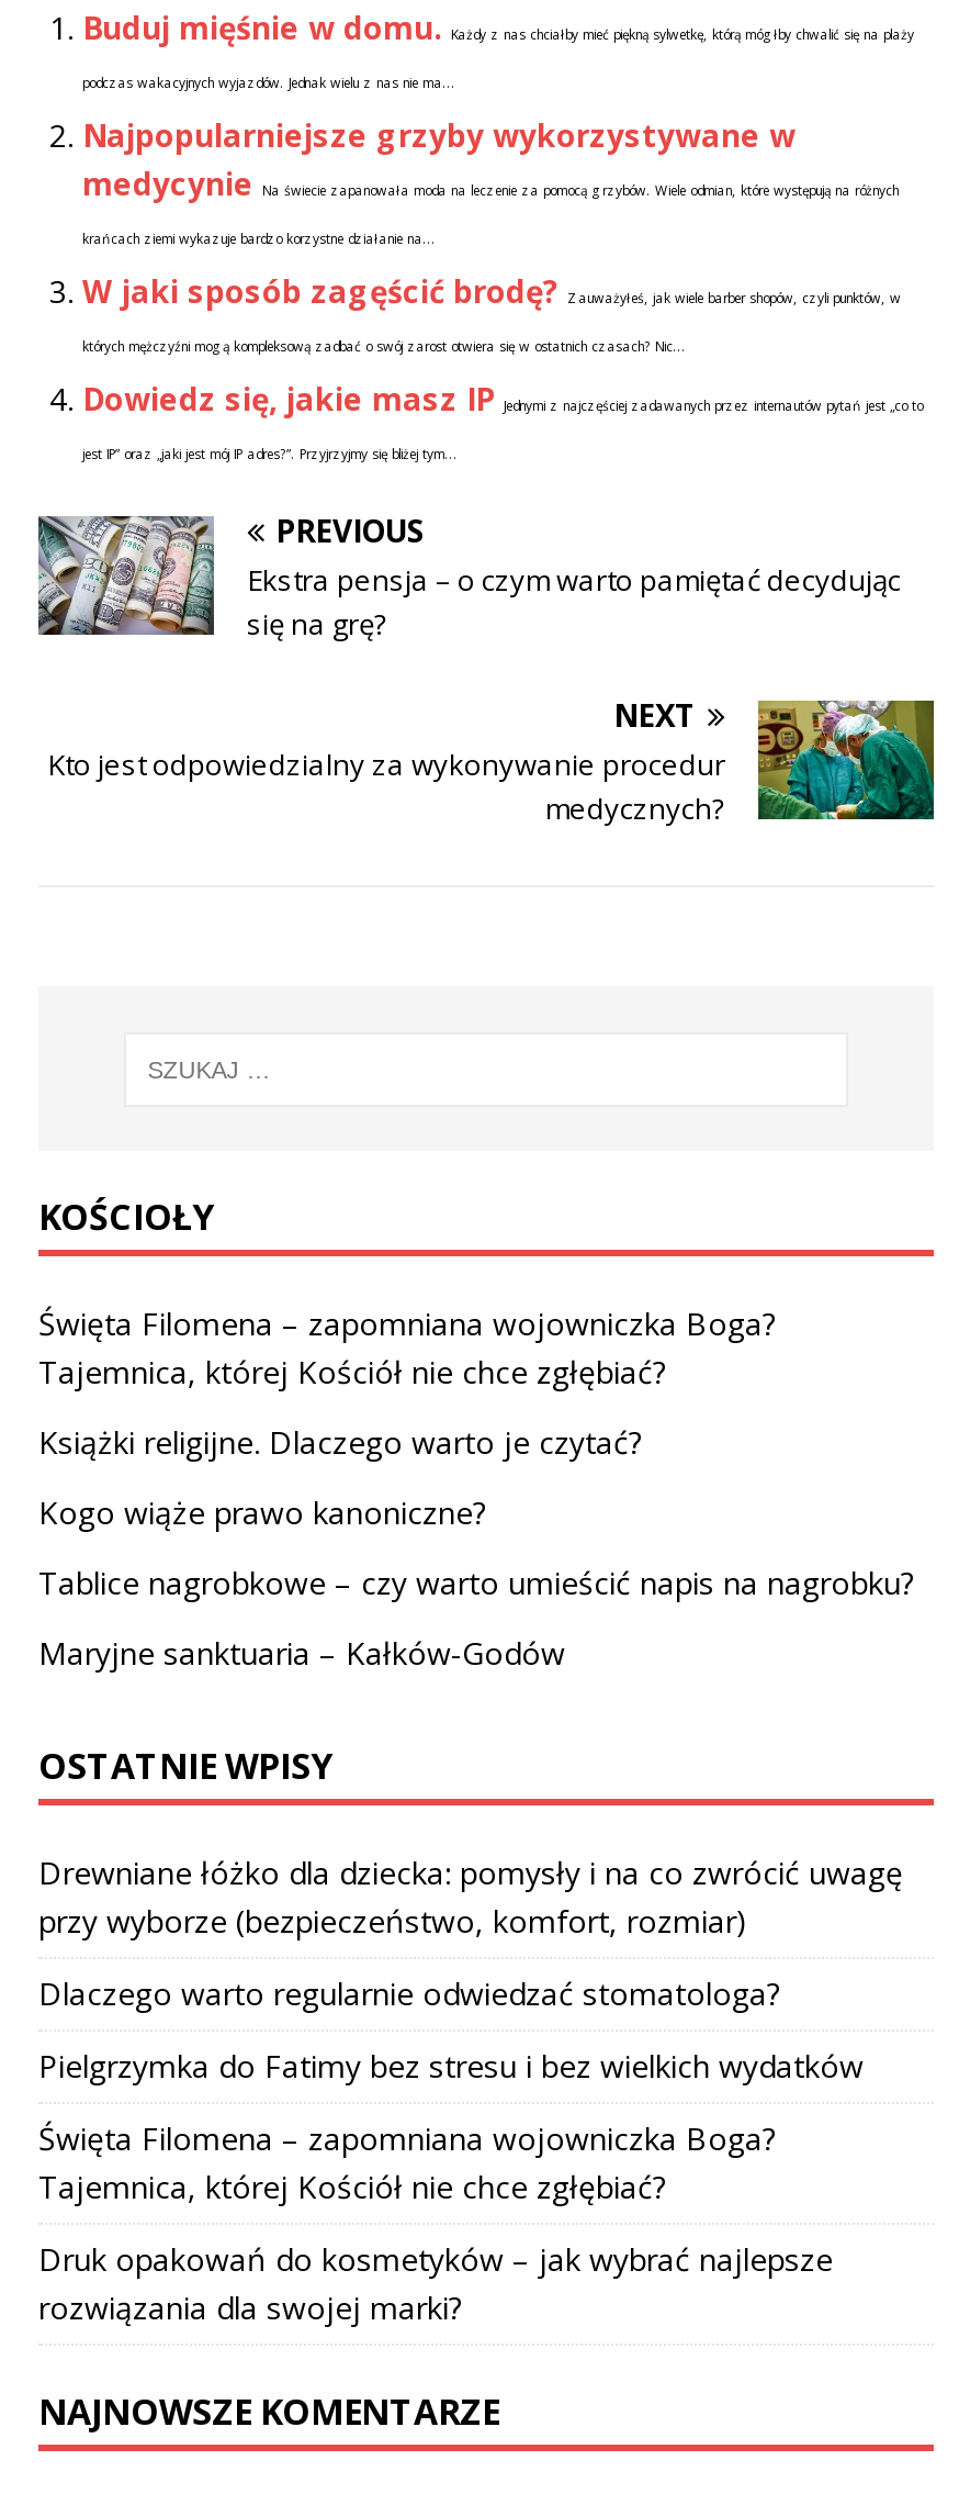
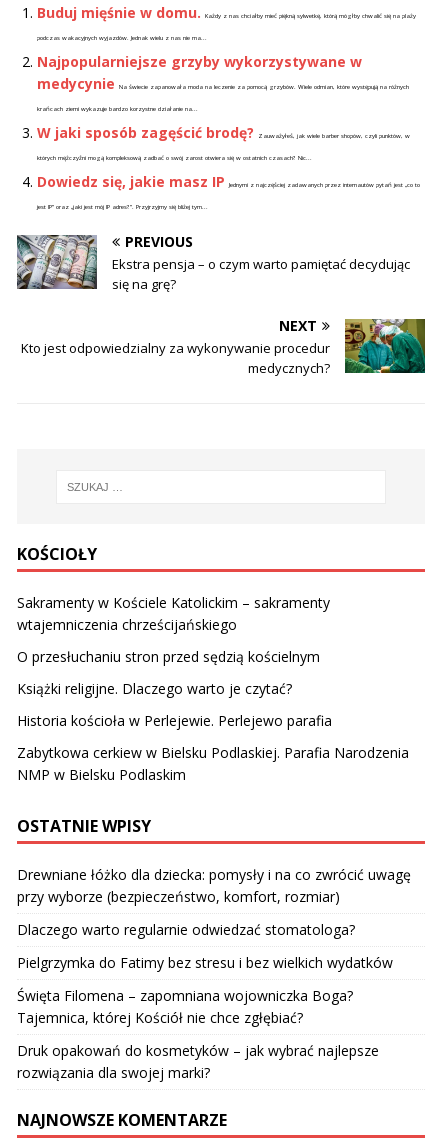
- Święta Filomena – zapomniana wojowniczka Boga?
- Tajemnica, której Kościół nie chce zgłębiać?
+ Sakramenty w Kościele Katolickim – sakramenty
+ wtajemniczenia chrześcijańskiego
+ O przesłuchaniu stron przed sędzią kościelnym

- Kogo wiąże prawo kanoniczne?
- Tablice nagrobkowe – czy warto umieścić napis na nagrobku?
- Maryjne sanktuaria – Kałków-Godów
+ Historia kościoła w Perlejewie. Perlejewo parafia
+ Zabytkowa cerkiew w Bielsku Podlaskiej. Parafia Narodzenia
+ NMP w Bielsku Podlaskim
